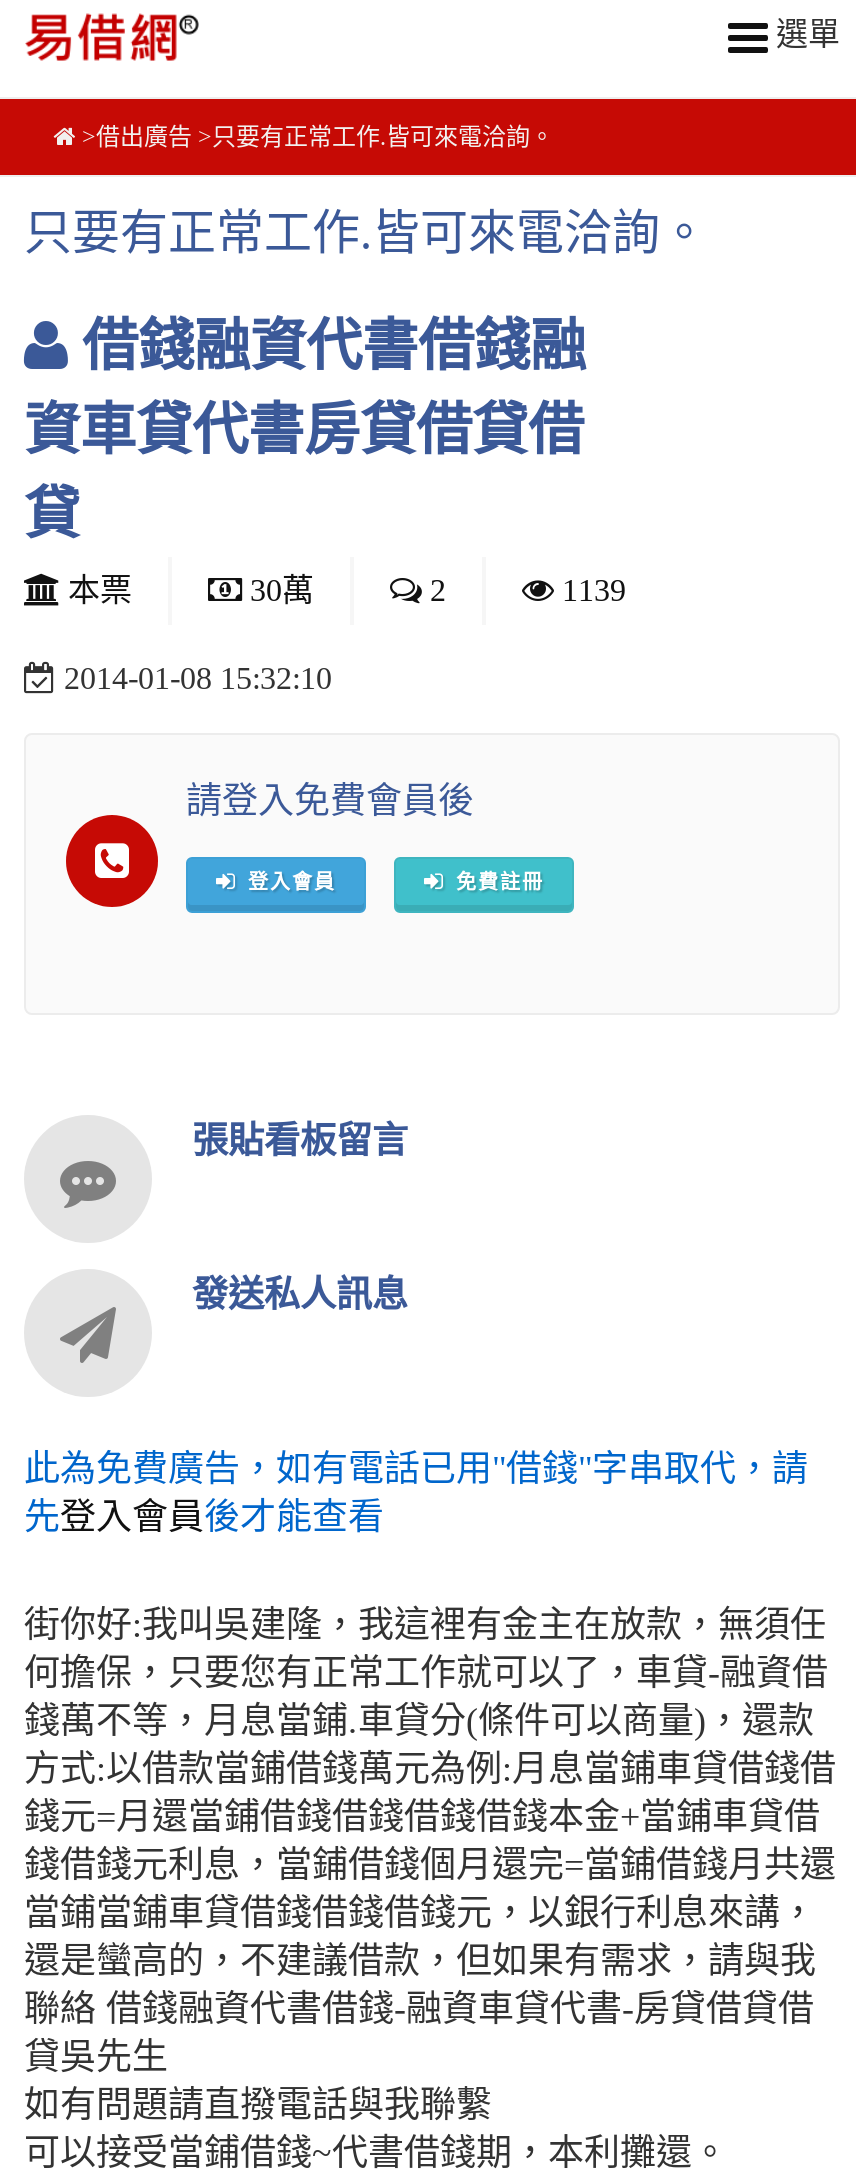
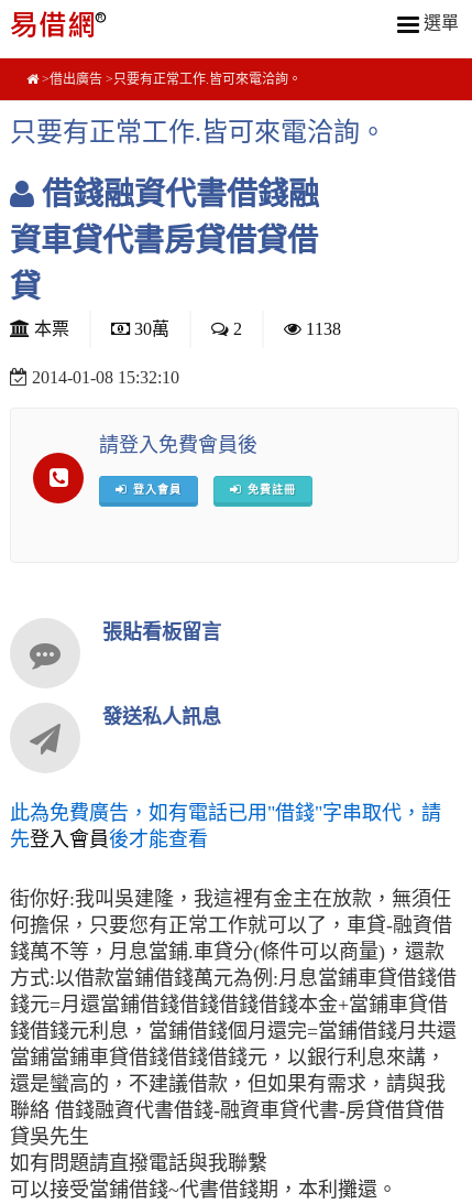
- 1139
+ 1138
